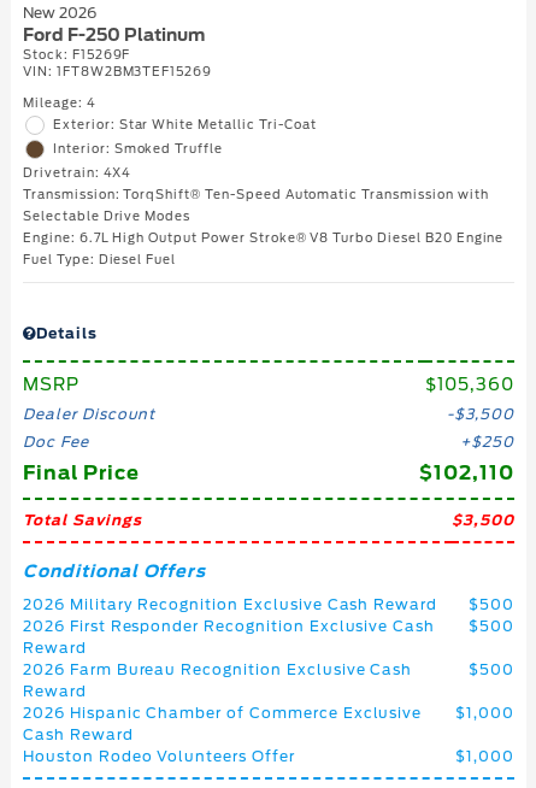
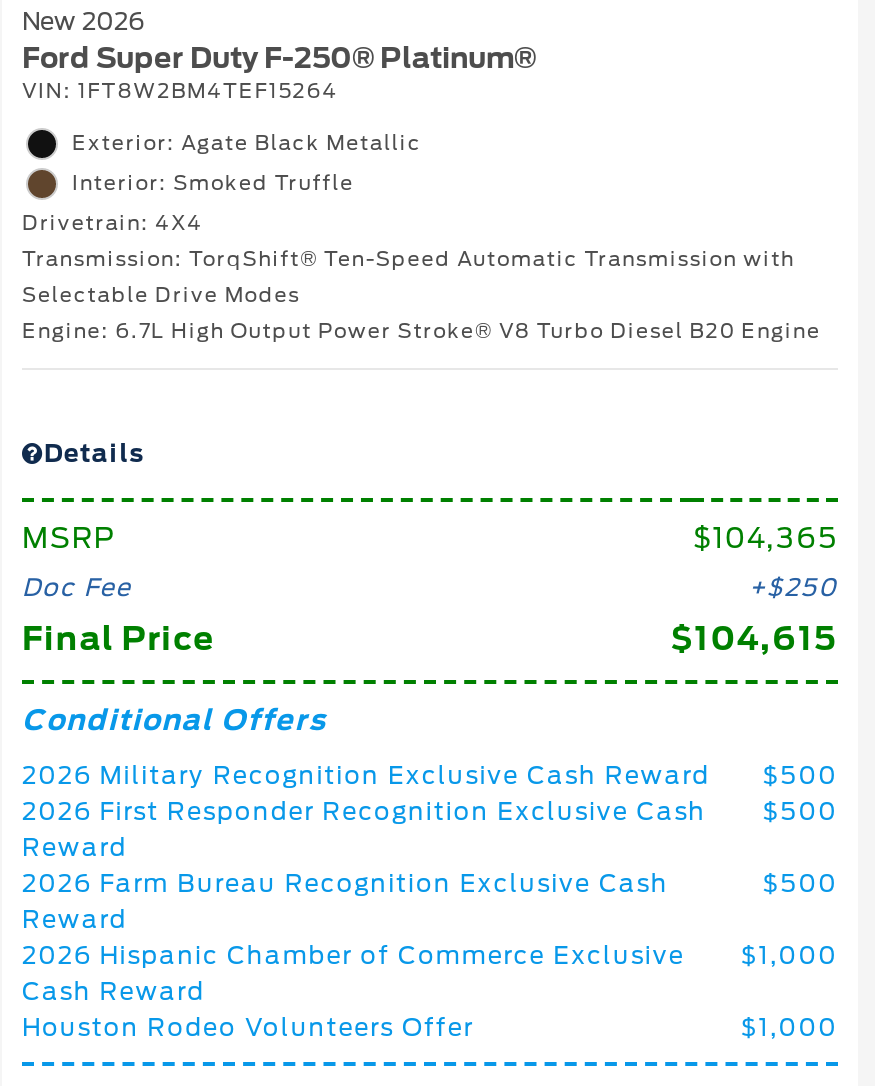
- Ford F-250 Platinum
- Stock: F15269F
- VIN: 1FT8W2BM3TEF15269
- Mileage: 4
- Exterior: Star White Metallic Tri-Coat
+ Ford Super Duty F-250® Platinum®
+ VIN: 1FT8W2BM4TEF15264
+ Exterior: Agate Black Metallic

- Fuel Type: Diesel Fuel

- $105,360
- Dealer Discount
- $3,500
+ $104,365

- $102,110
- Total Savings
- $3,500
+ $104,615
